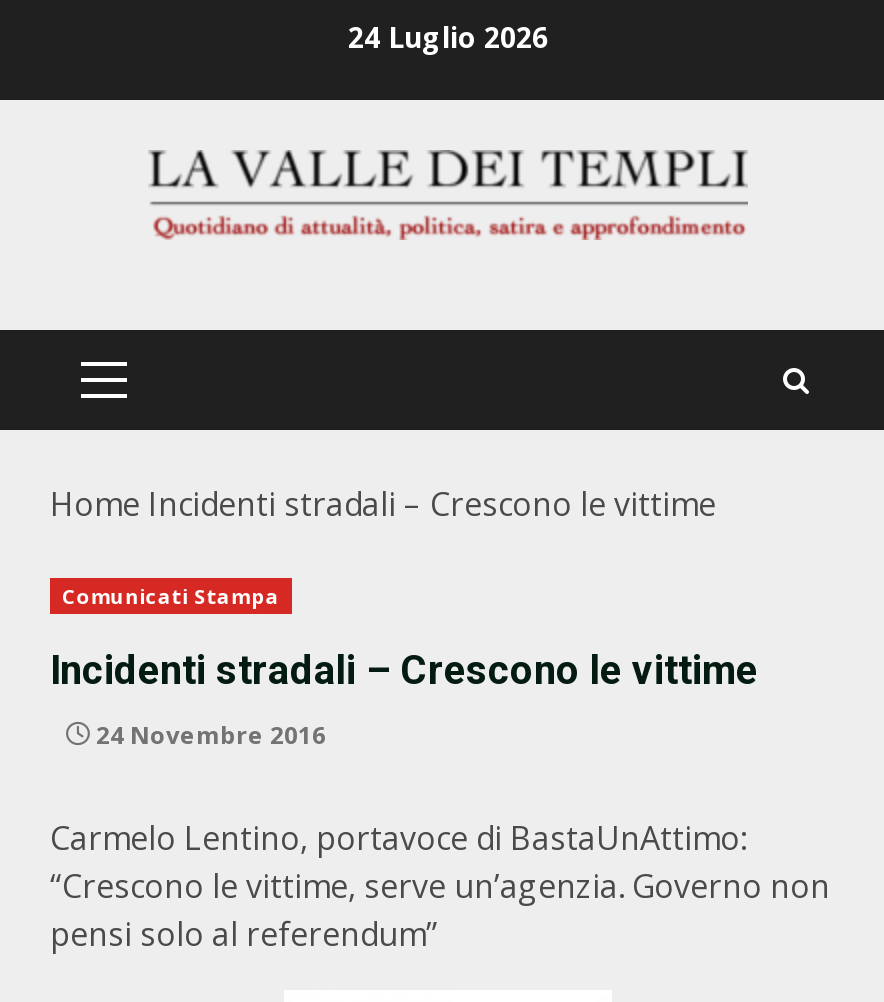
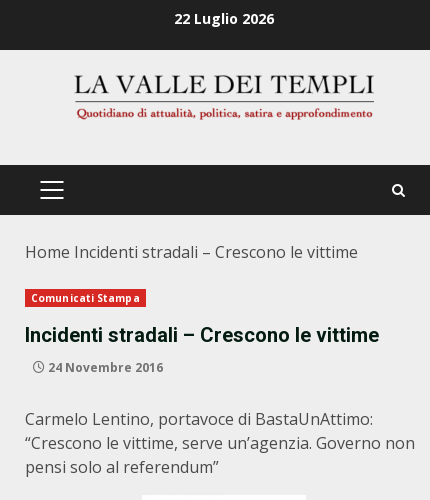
- 24 Luglio 2026
+ 22 Luglio 2026
